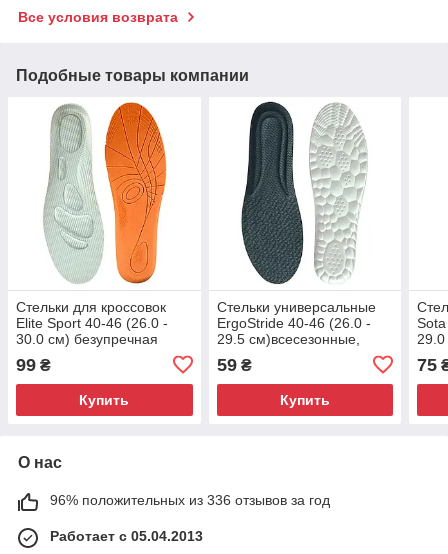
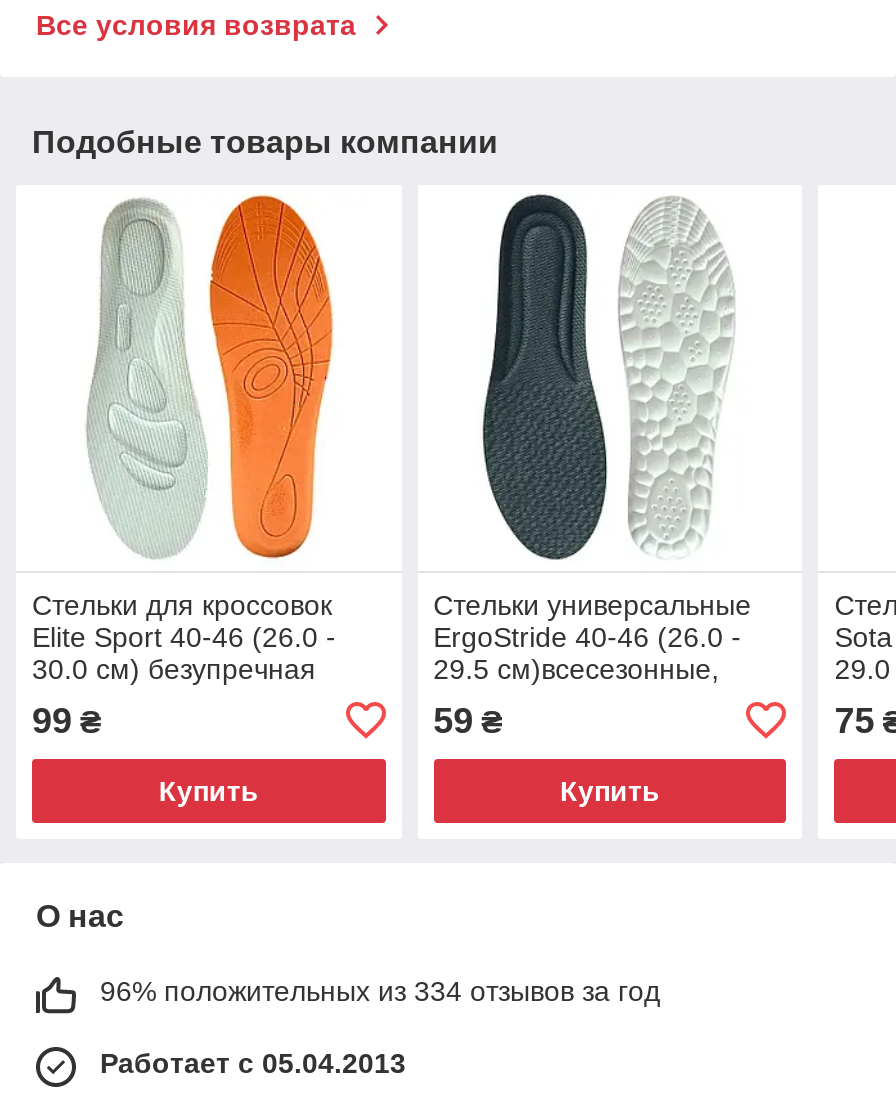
- 96% положительных из 336 отзывов за год
+ 96% положительных из 334 отзывов за год
